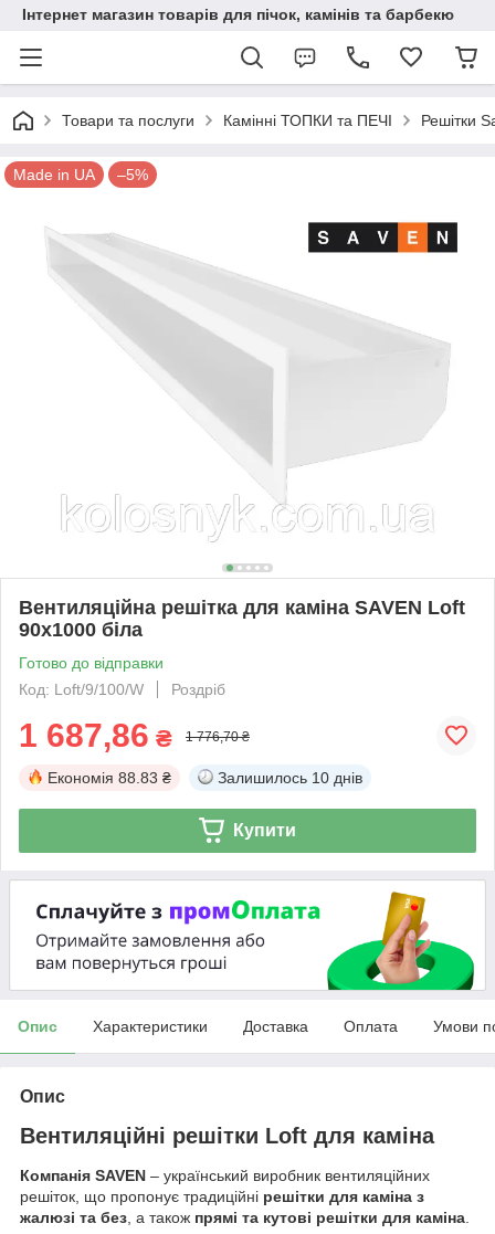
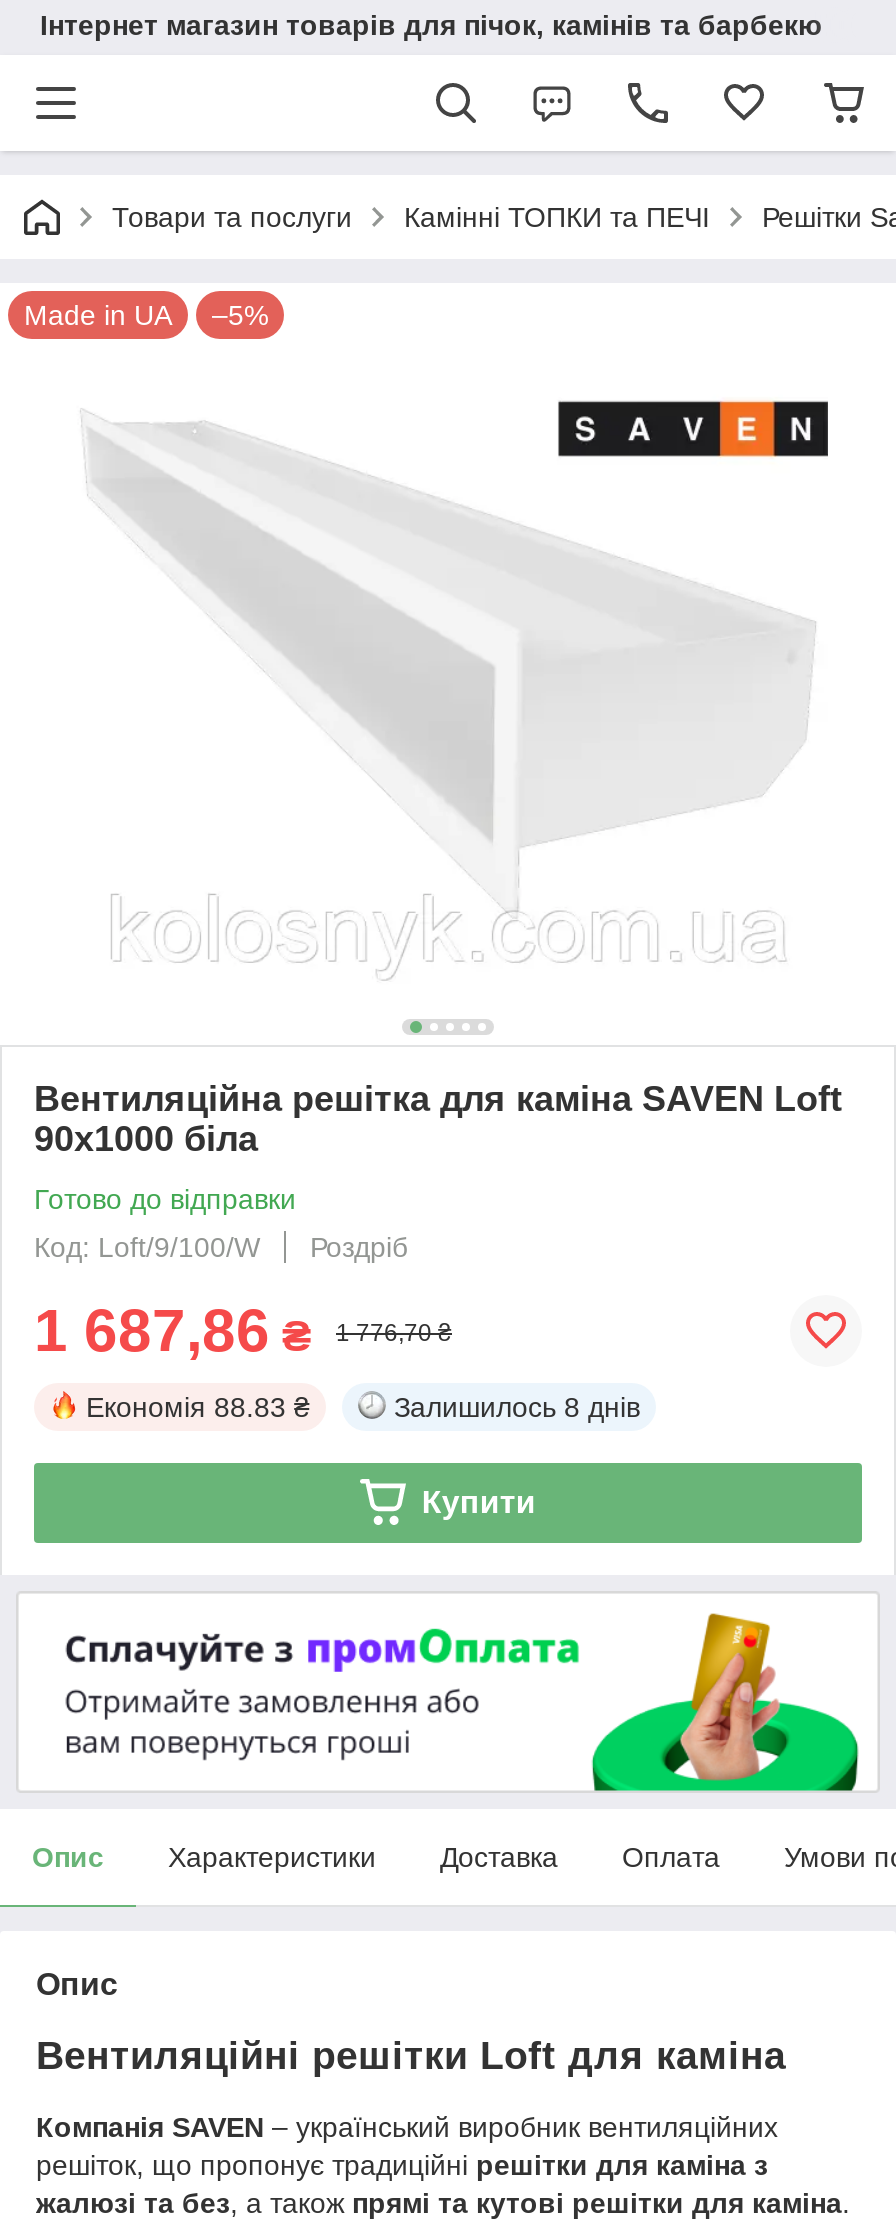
- Залишилось 10 днів
+ Залишилось 8 днів
